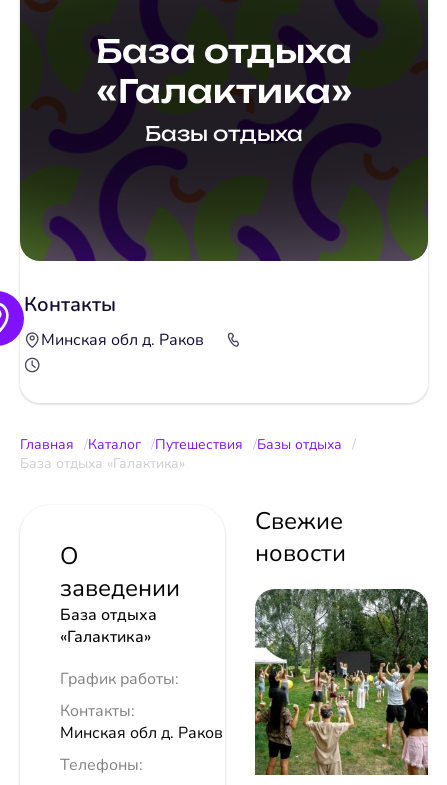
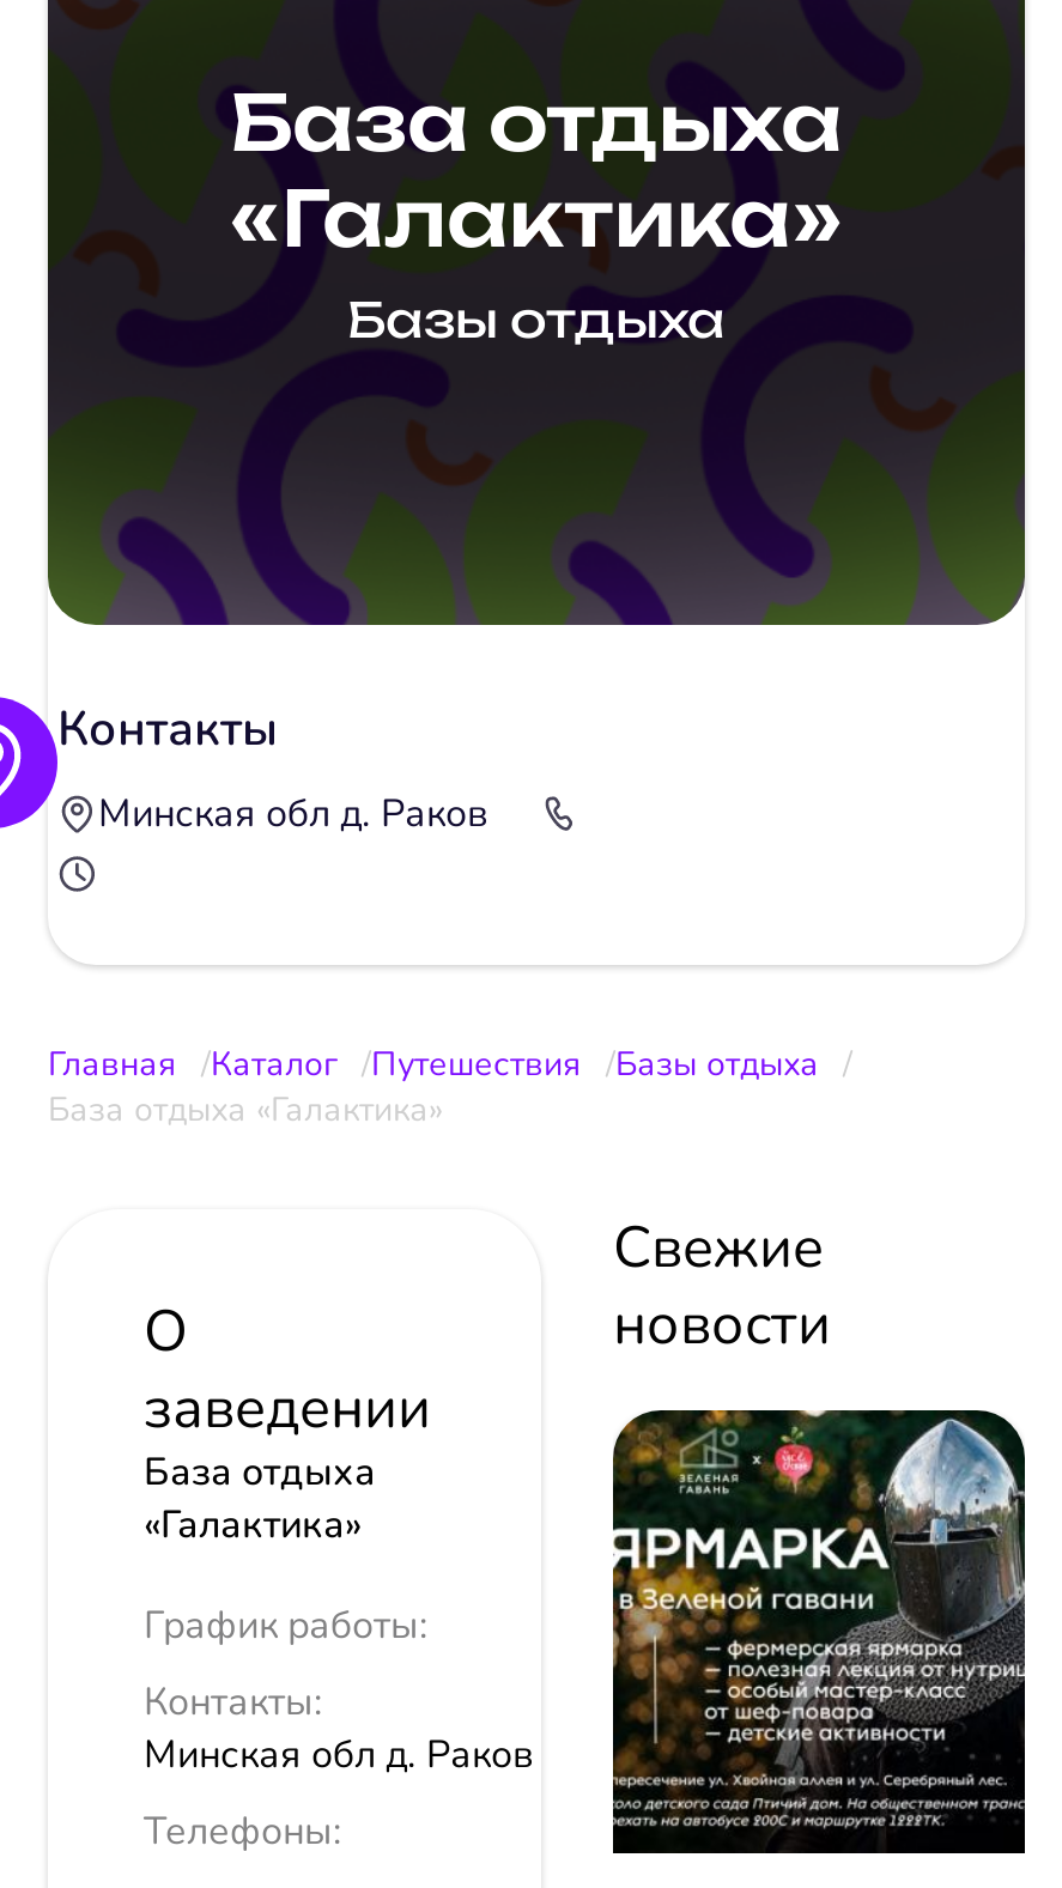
- [image]
+ [image]
